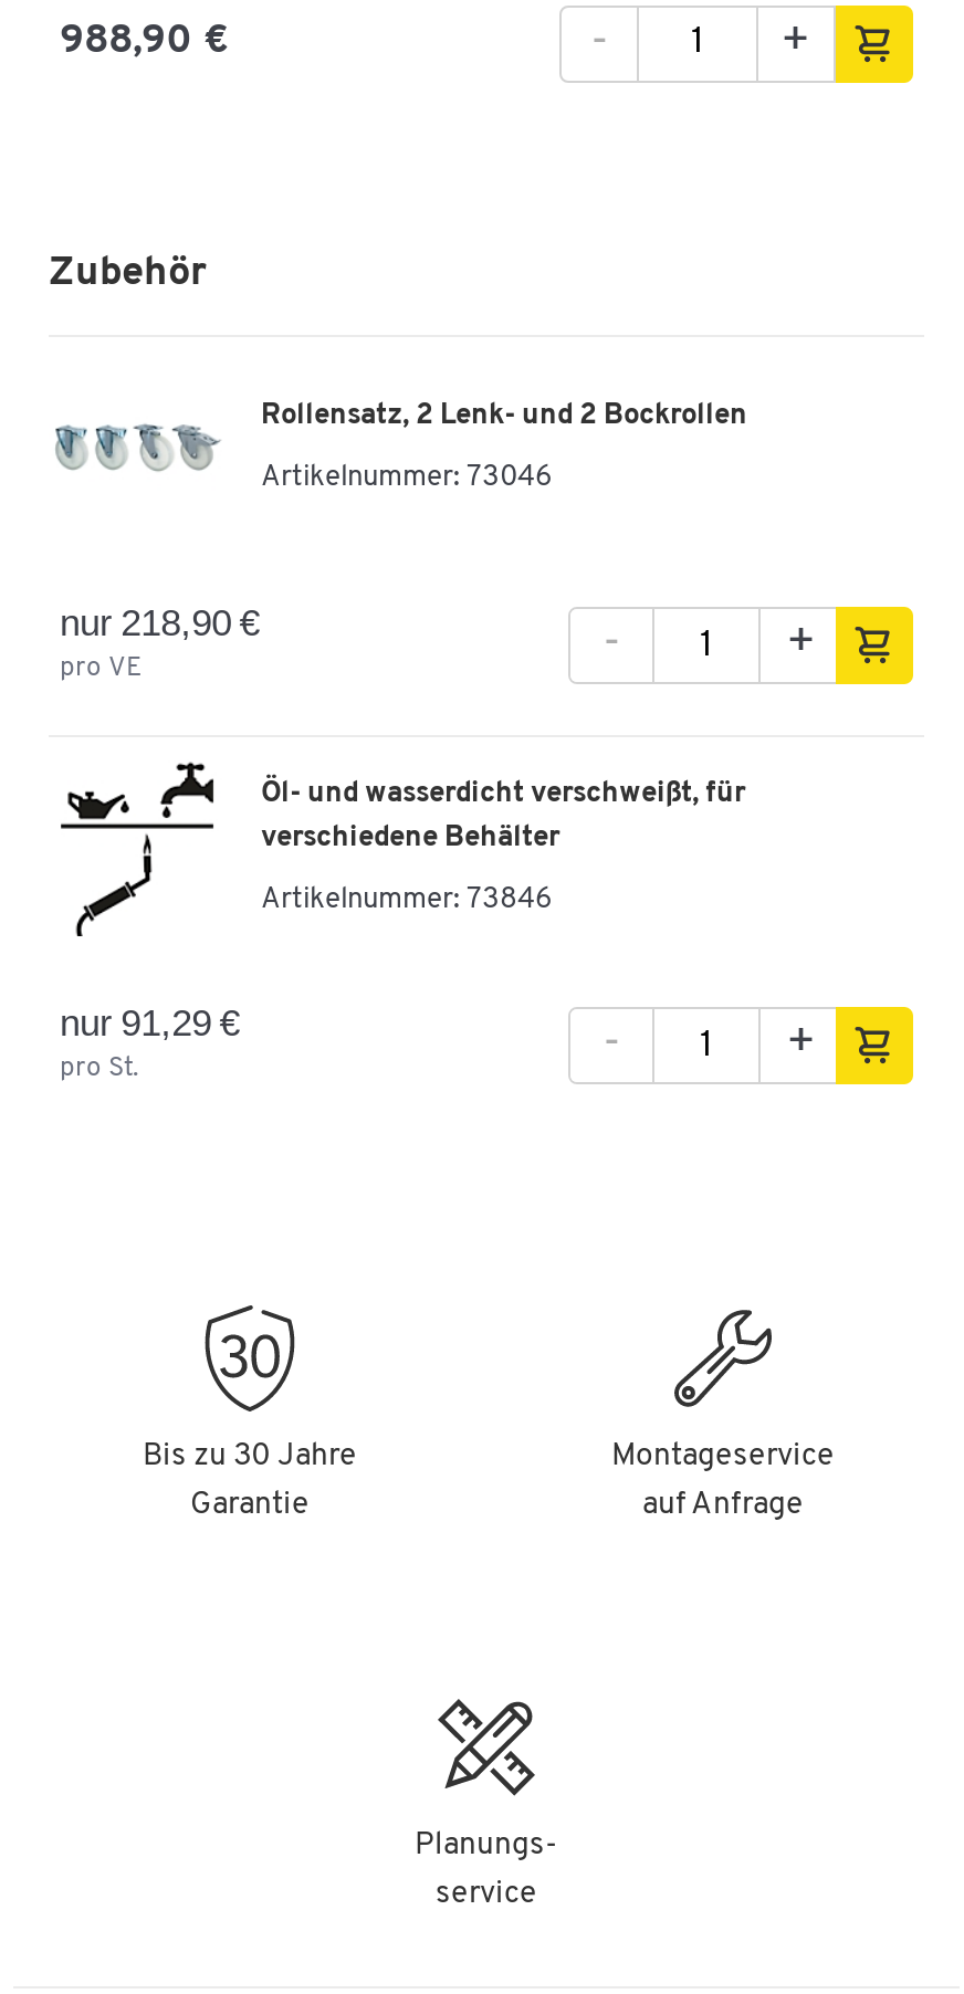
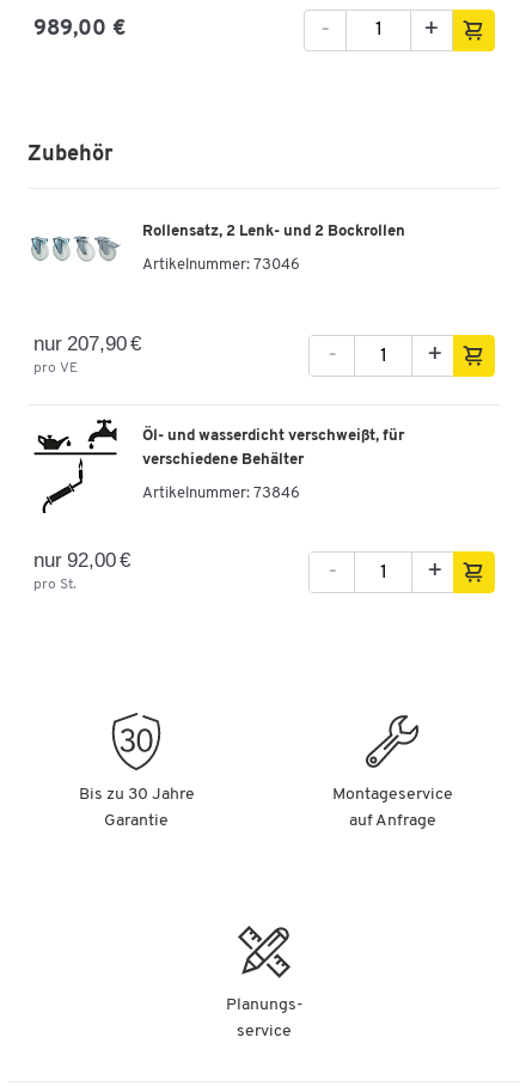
- 988,90 €
+ 989,00 €

- nur 218,90 €
+ nur 207,90 €

- nur 91,29 €
+ nur 92,00 €
